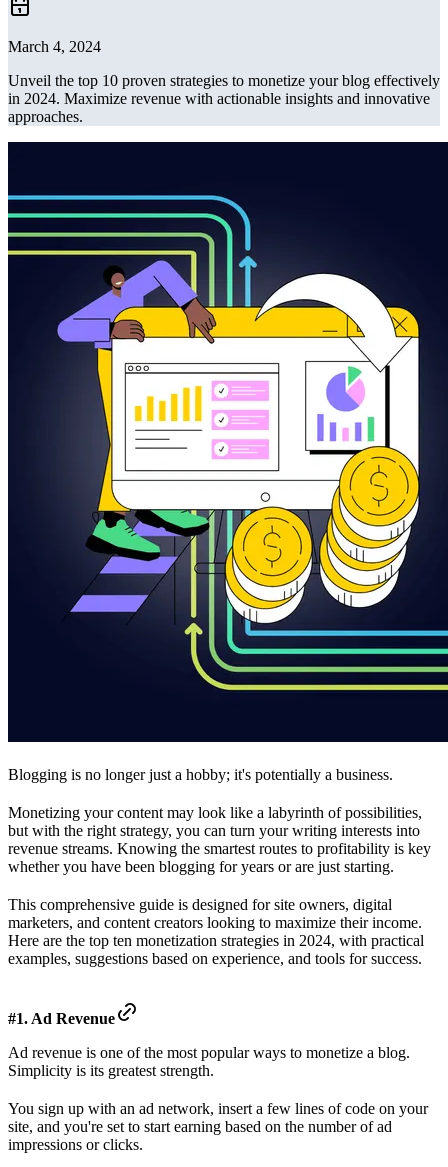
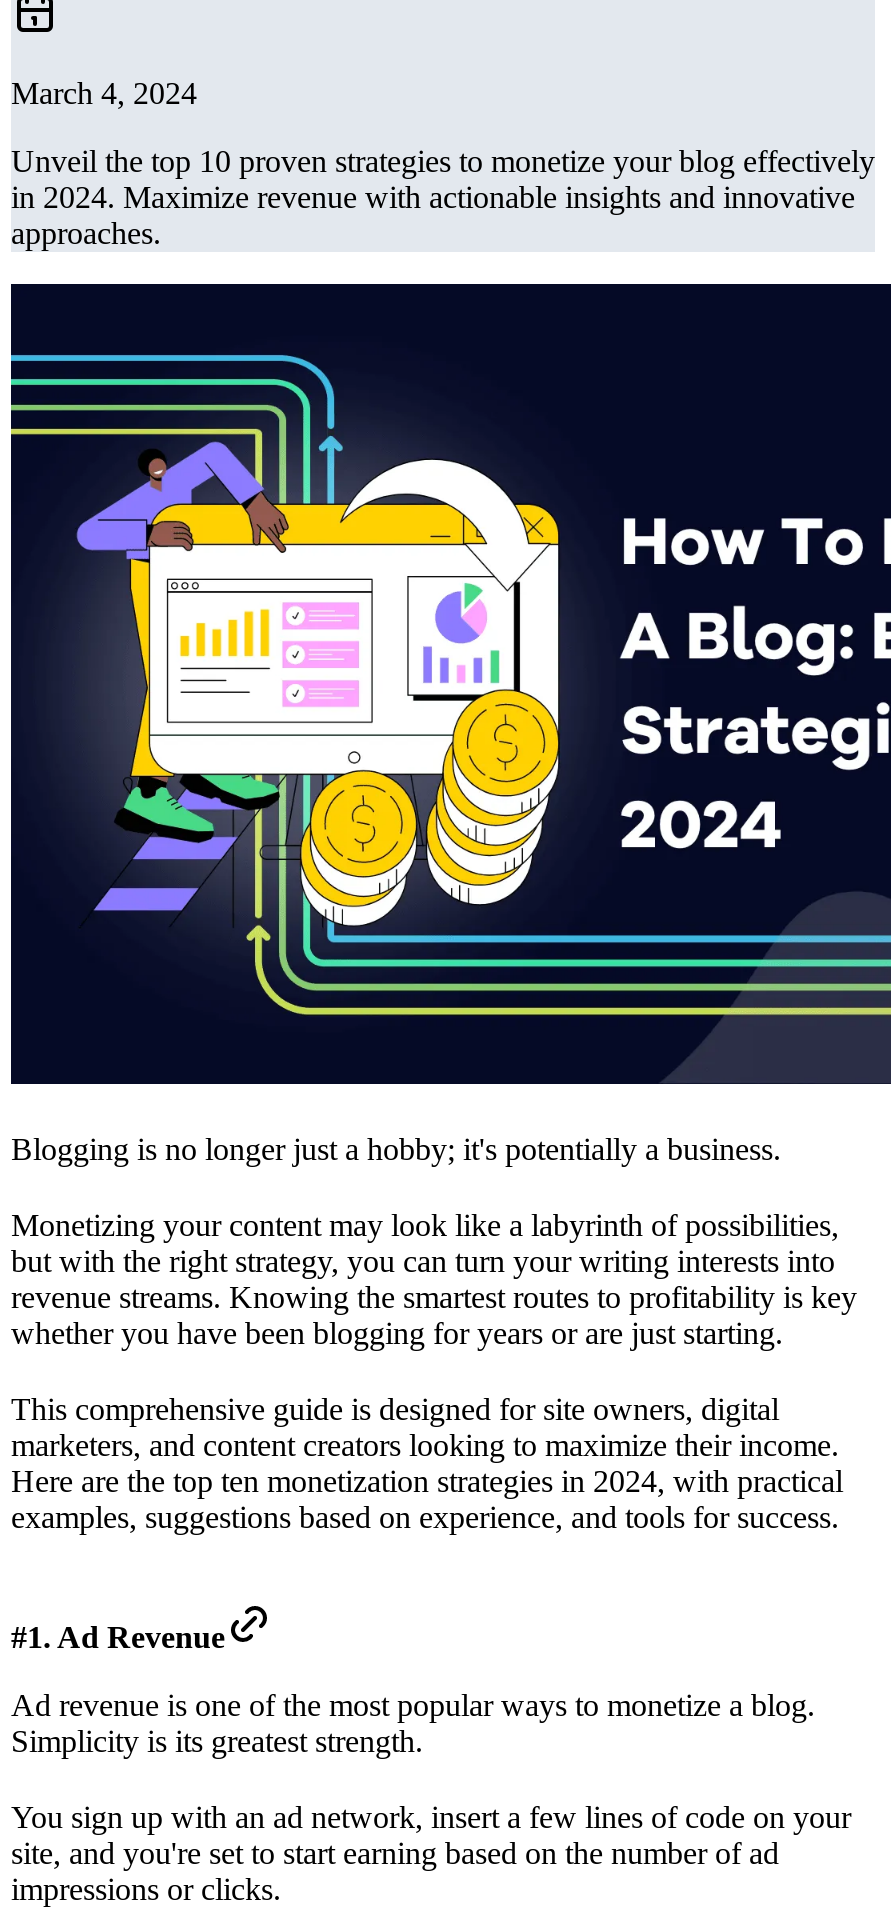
- [image]
+ [image]
